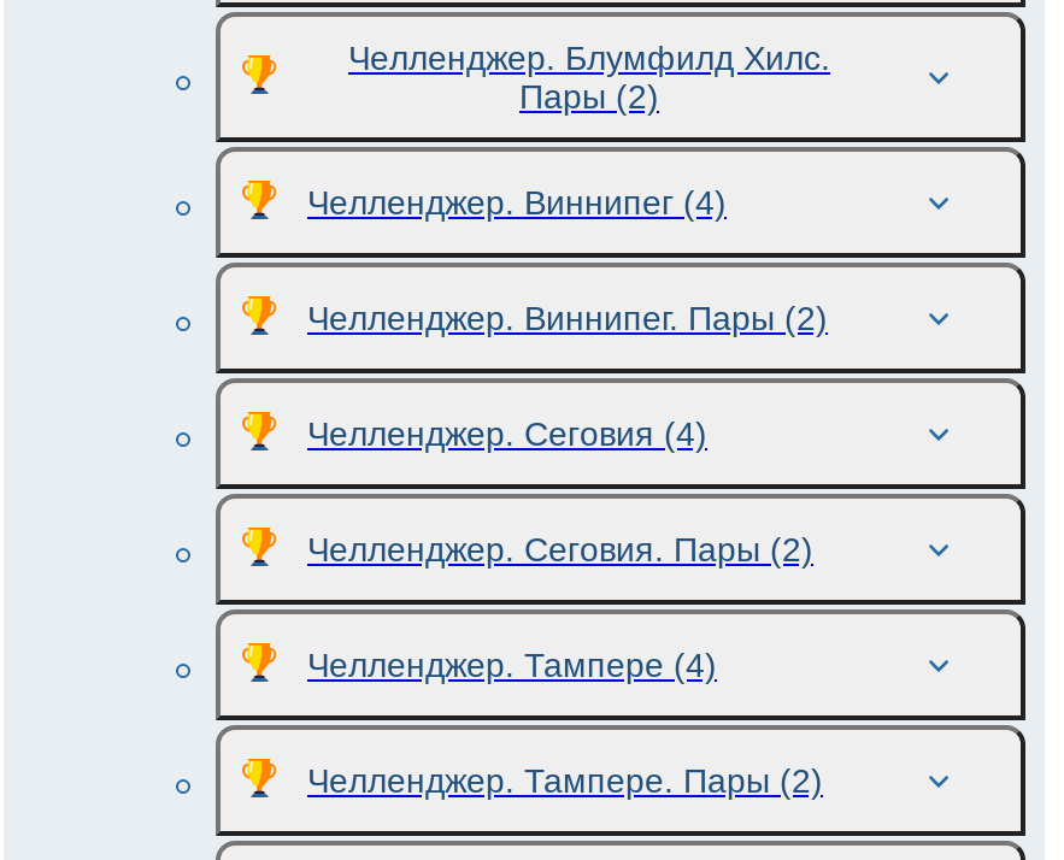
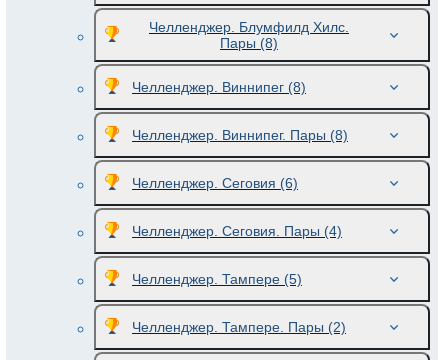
- Пары(2)
+ Пары(8)

- Челленджер. Виннипег (4)
+ Челленджер. Виннипег (8)

- Челленджер. Виннипег. Пары (2)
+ Челленджер. Виннипег. Пары (8)

- Челленджер. Сеговия (4)
+ Челленджер. Сеговия (6)

- Челленджер. Сеговия. Пары (2)
+ Челленджер. Сеговия. Пары (4)

- Челленджер. Тампере (4)
+ Челленджер. Тампере (5)
